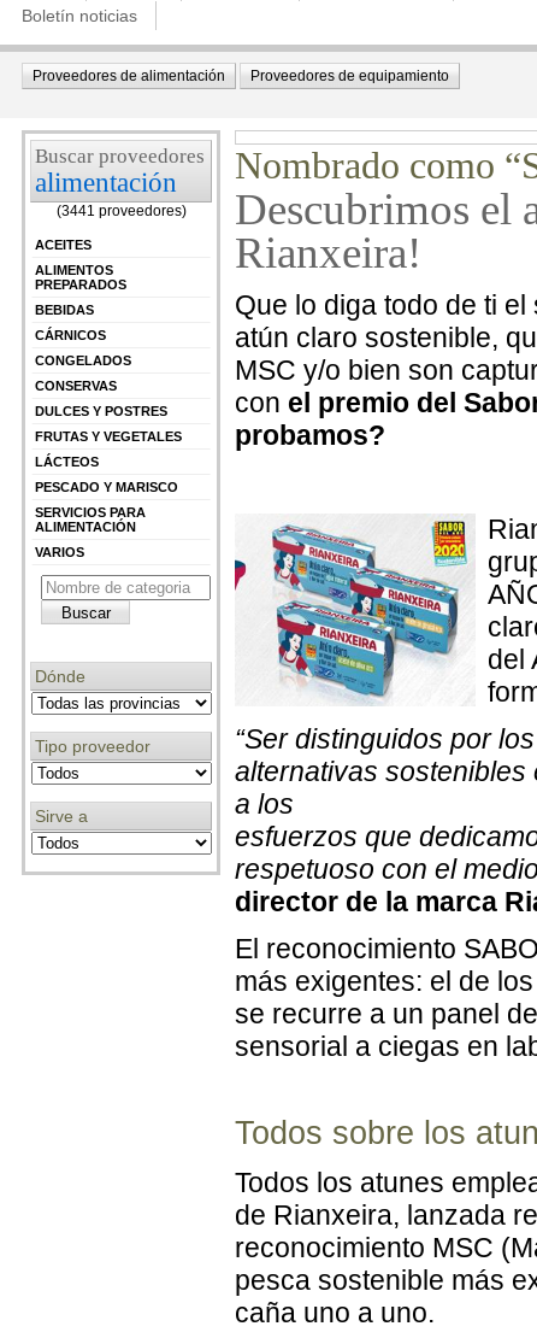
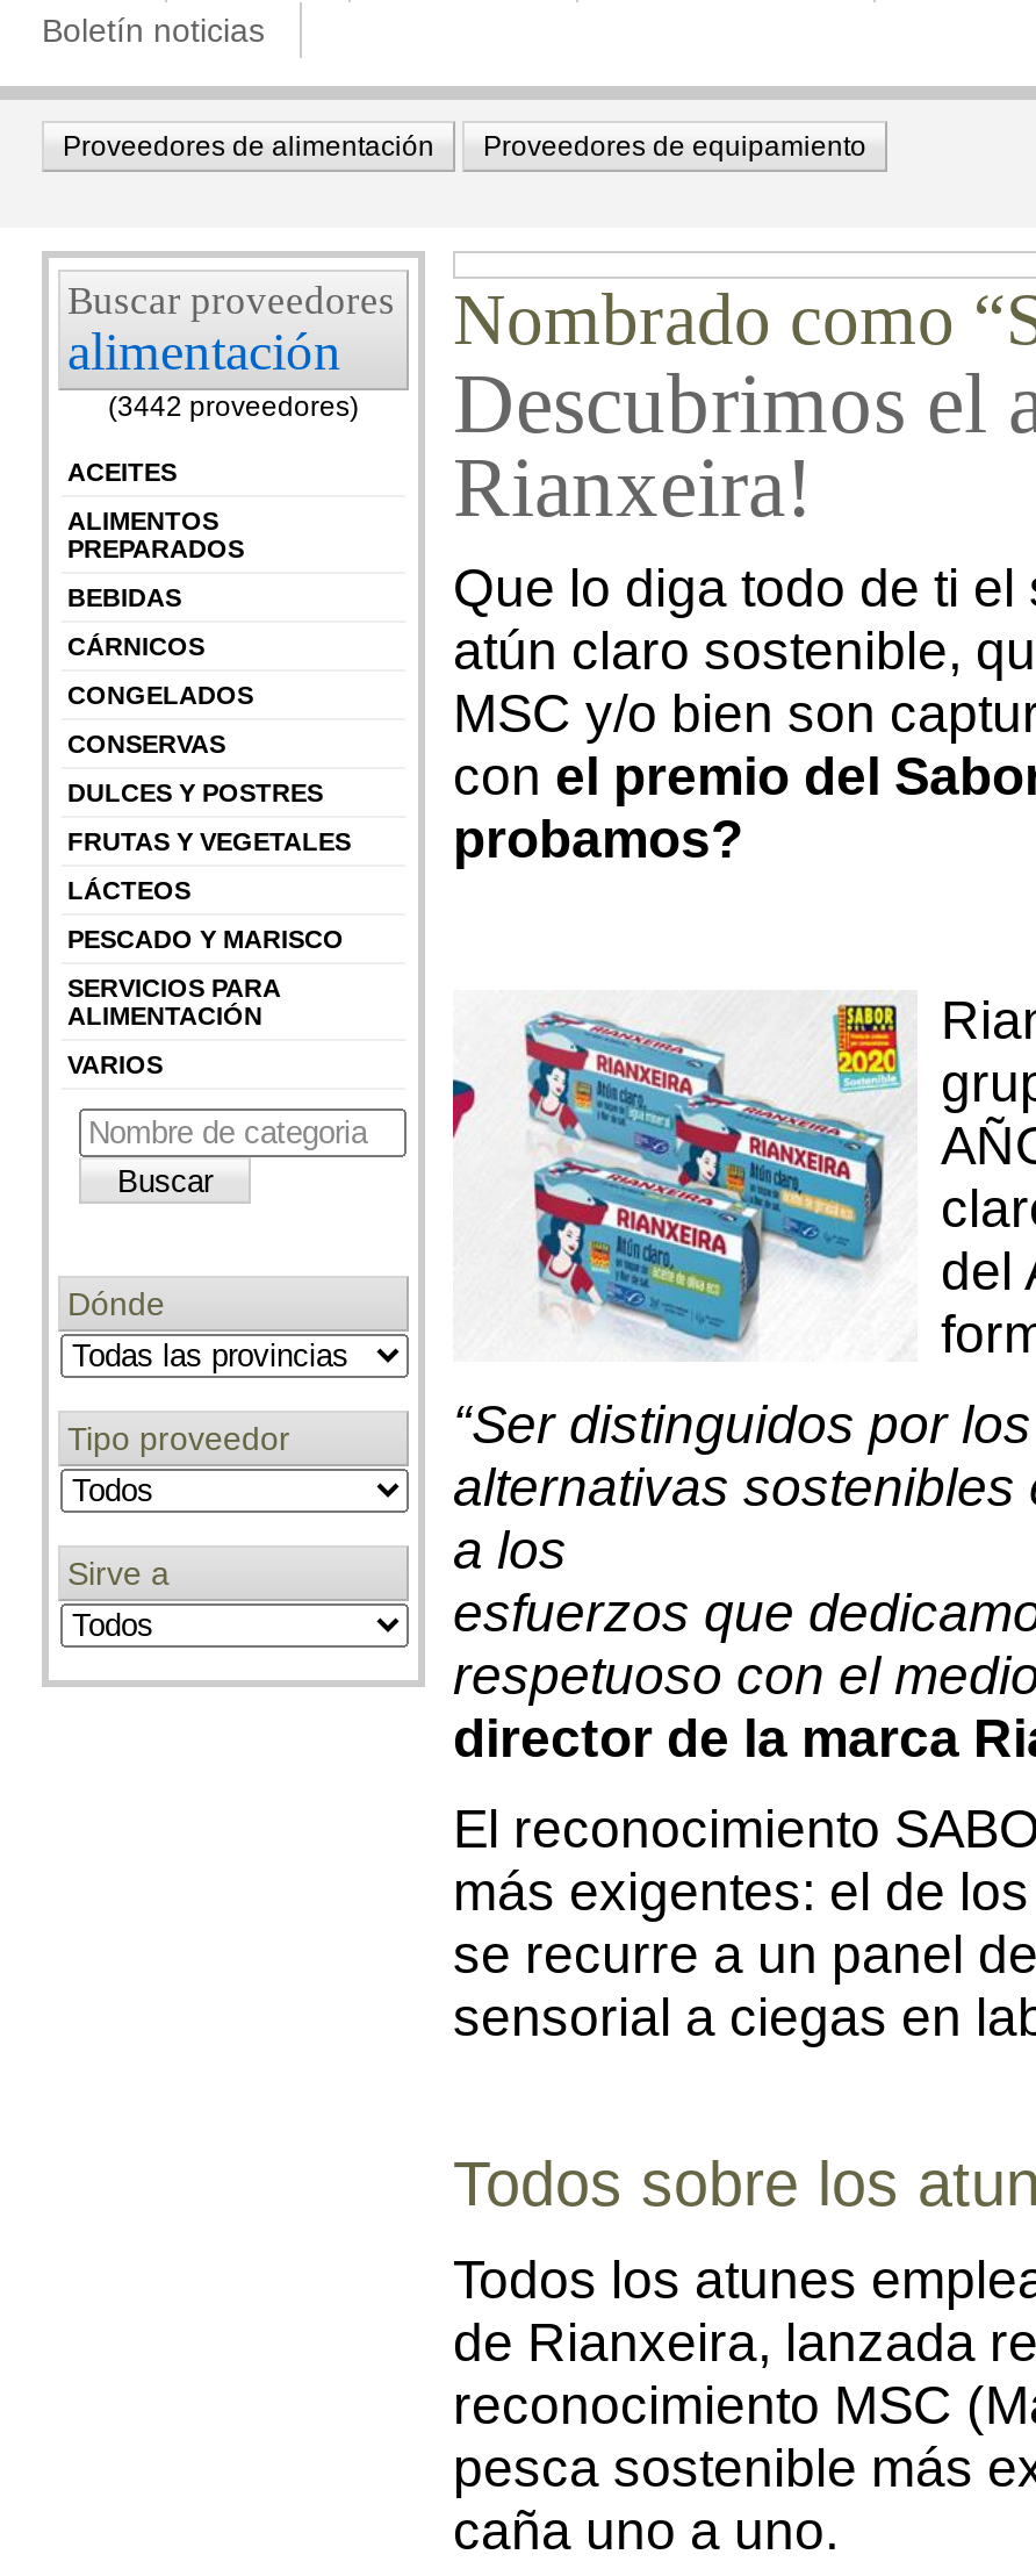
- (3441 proveedores)
+ (3442 proveedores)
